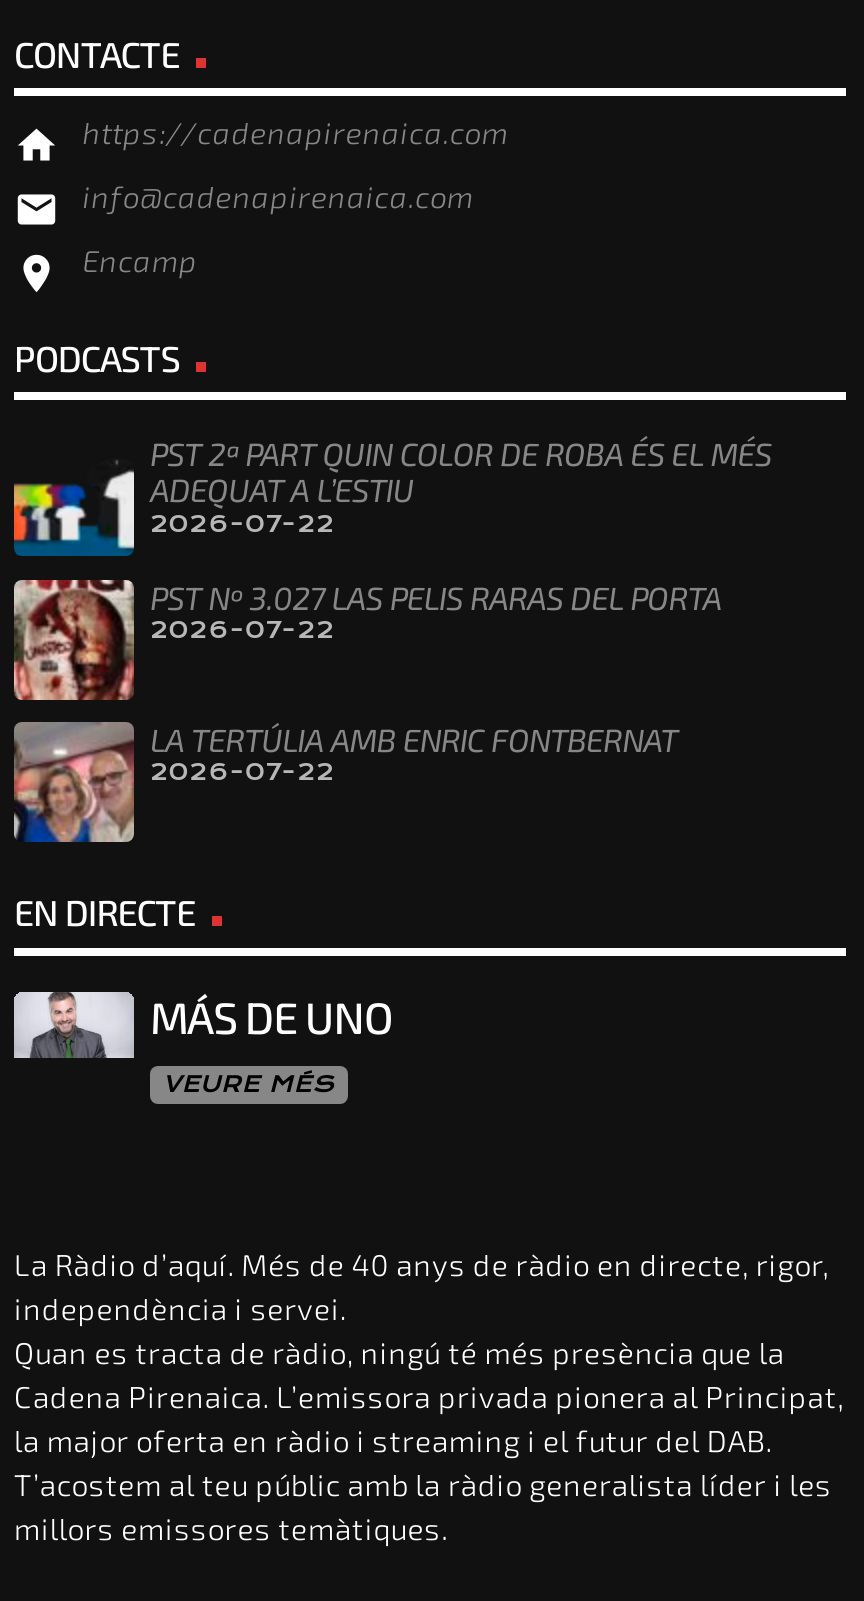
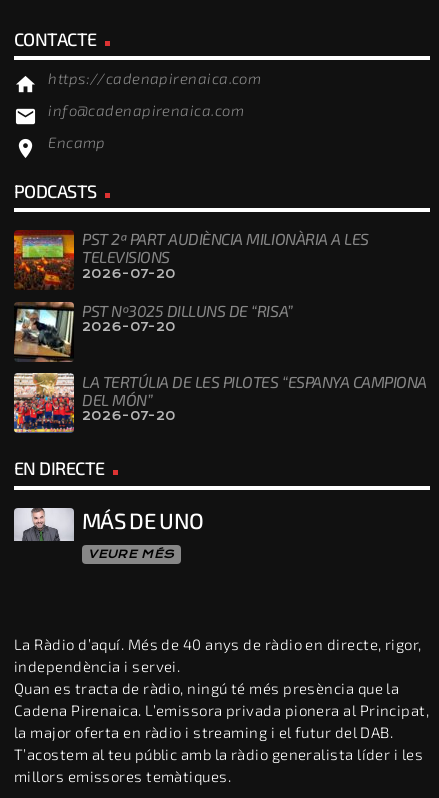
- [image]
- PST 2ª PART QUIN COLOR DE ROBA ÉS EL MÉS
- ADEQUAT A L’ESTIU
- 2026-07-22
+ [image]
+ PST 2ª PART AUDIÈNCIA MILIONÀRIA A LES
+ TELEVISIONS
+ 2026-07-20

- [image]
- PST Nº 3.027 LAS PELIS RARAS DEL PORTA
- 2026-07-22
+ [image]
+ PST Nº3025 DILLUNS DE “RISA”
+ 2026-07-20

- [image]
- LA TERTÚLIA AMB ENRIC FONTBERNAT
- 2026-07-22
+ [image]
+ LA TERTÚLIA DE LES PILOTES “ESPANYA CAMPIONA
+ DEL MÓN”
+ 2026-07-20
